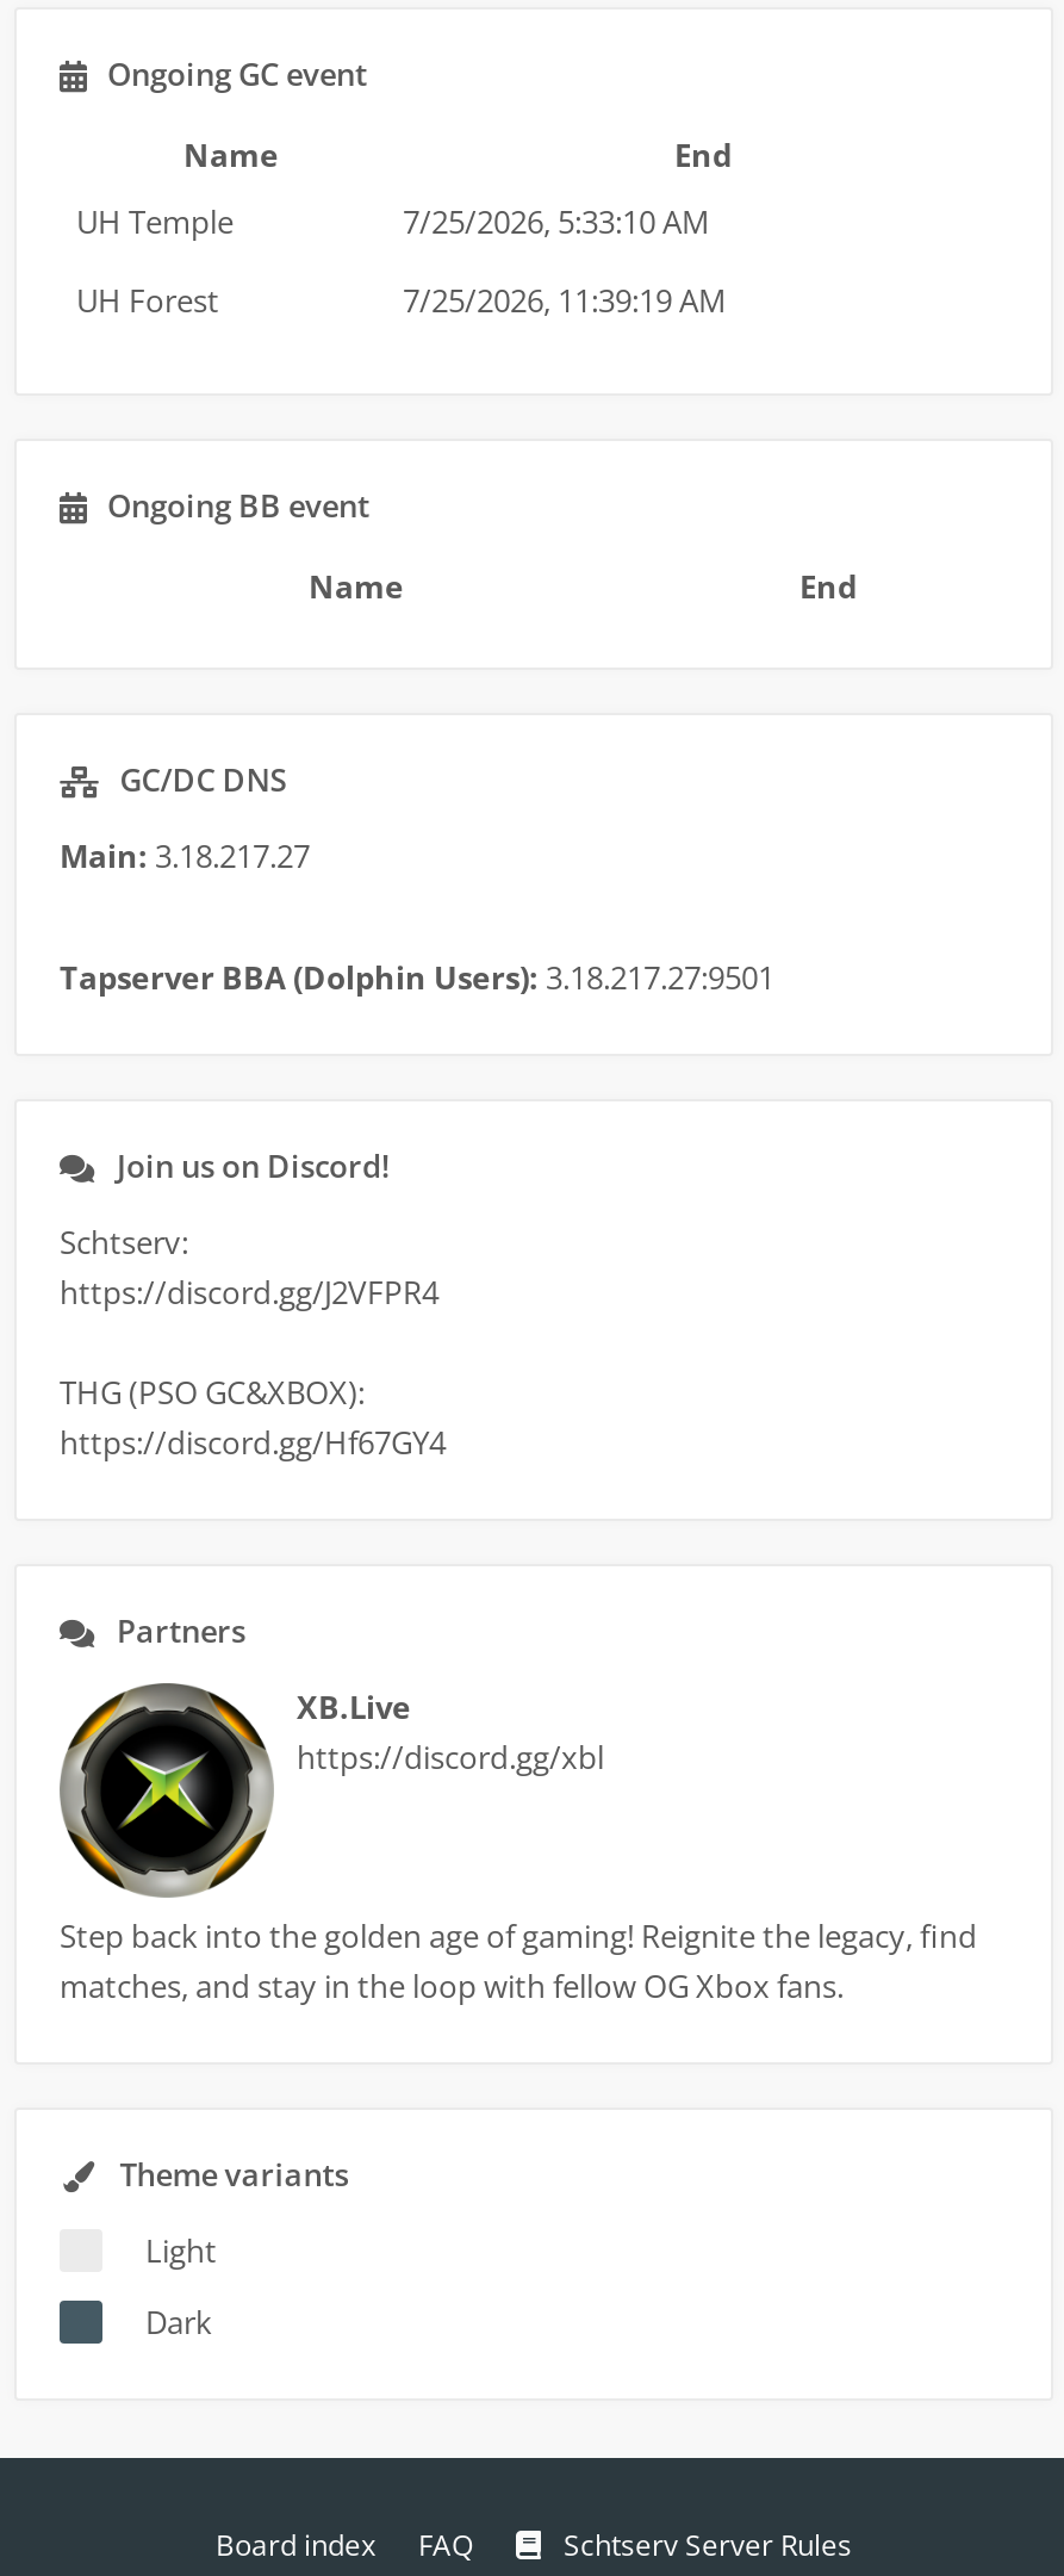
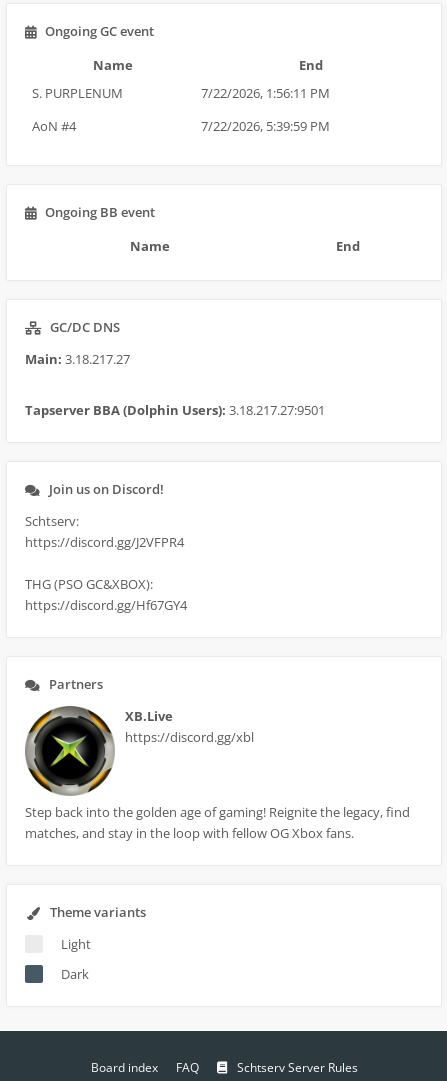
- UH Temple
- 7/25/2026, 5:33:10 AM
+ S. PURPLENUM
+ 7/22/2026, 1:56:11 PM

- UH Forest
- 7/25/2026, 11:39:19 AM
+ AoN #4
+ 7/22/2026, 5:39:59 PM
